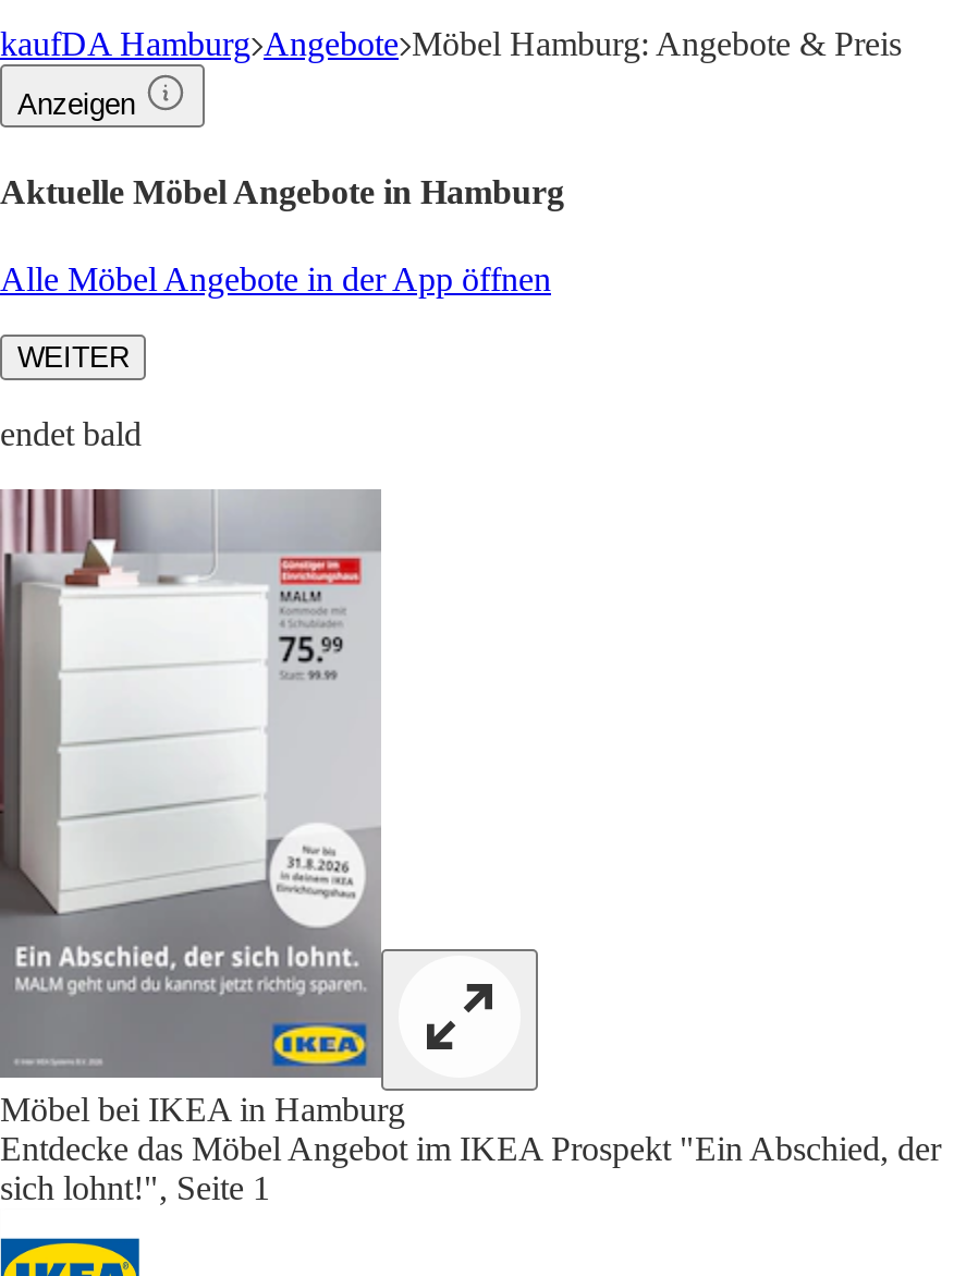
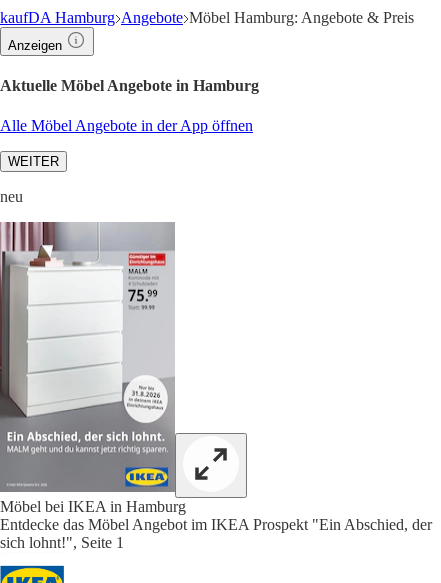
- endet bald
+ neu
